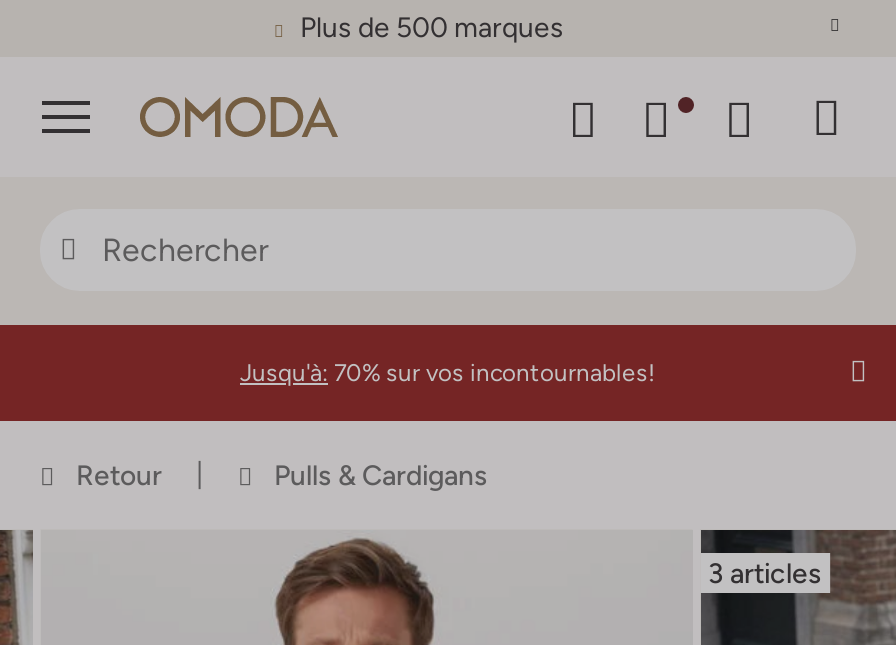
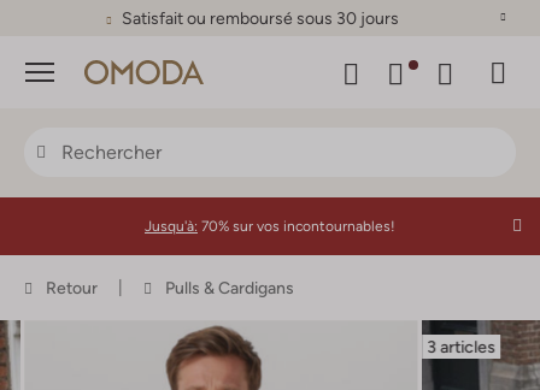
- Plus de 500 marques
+ Satisfait ou remboursé sous 30 jours
